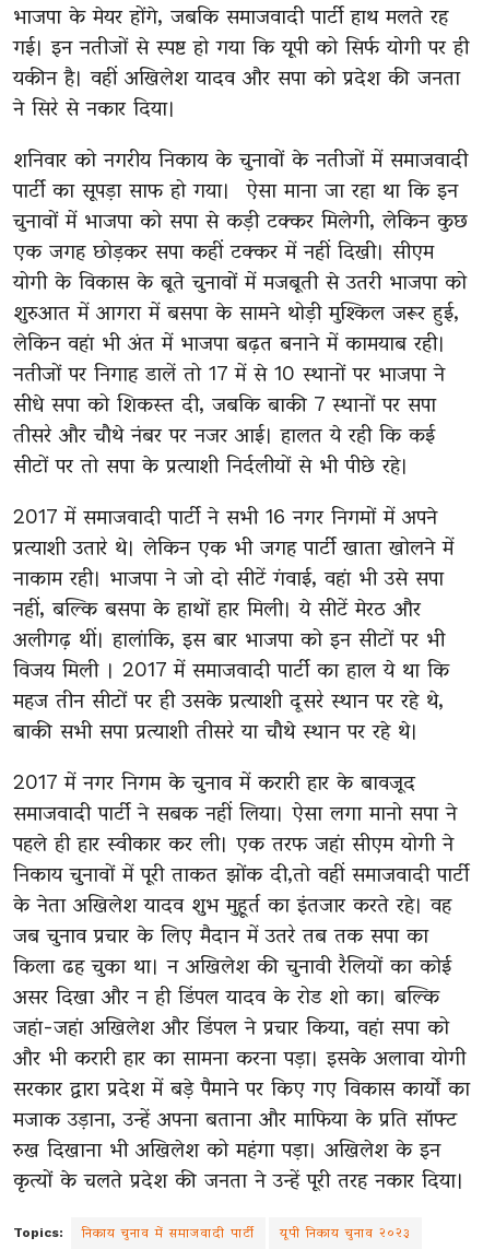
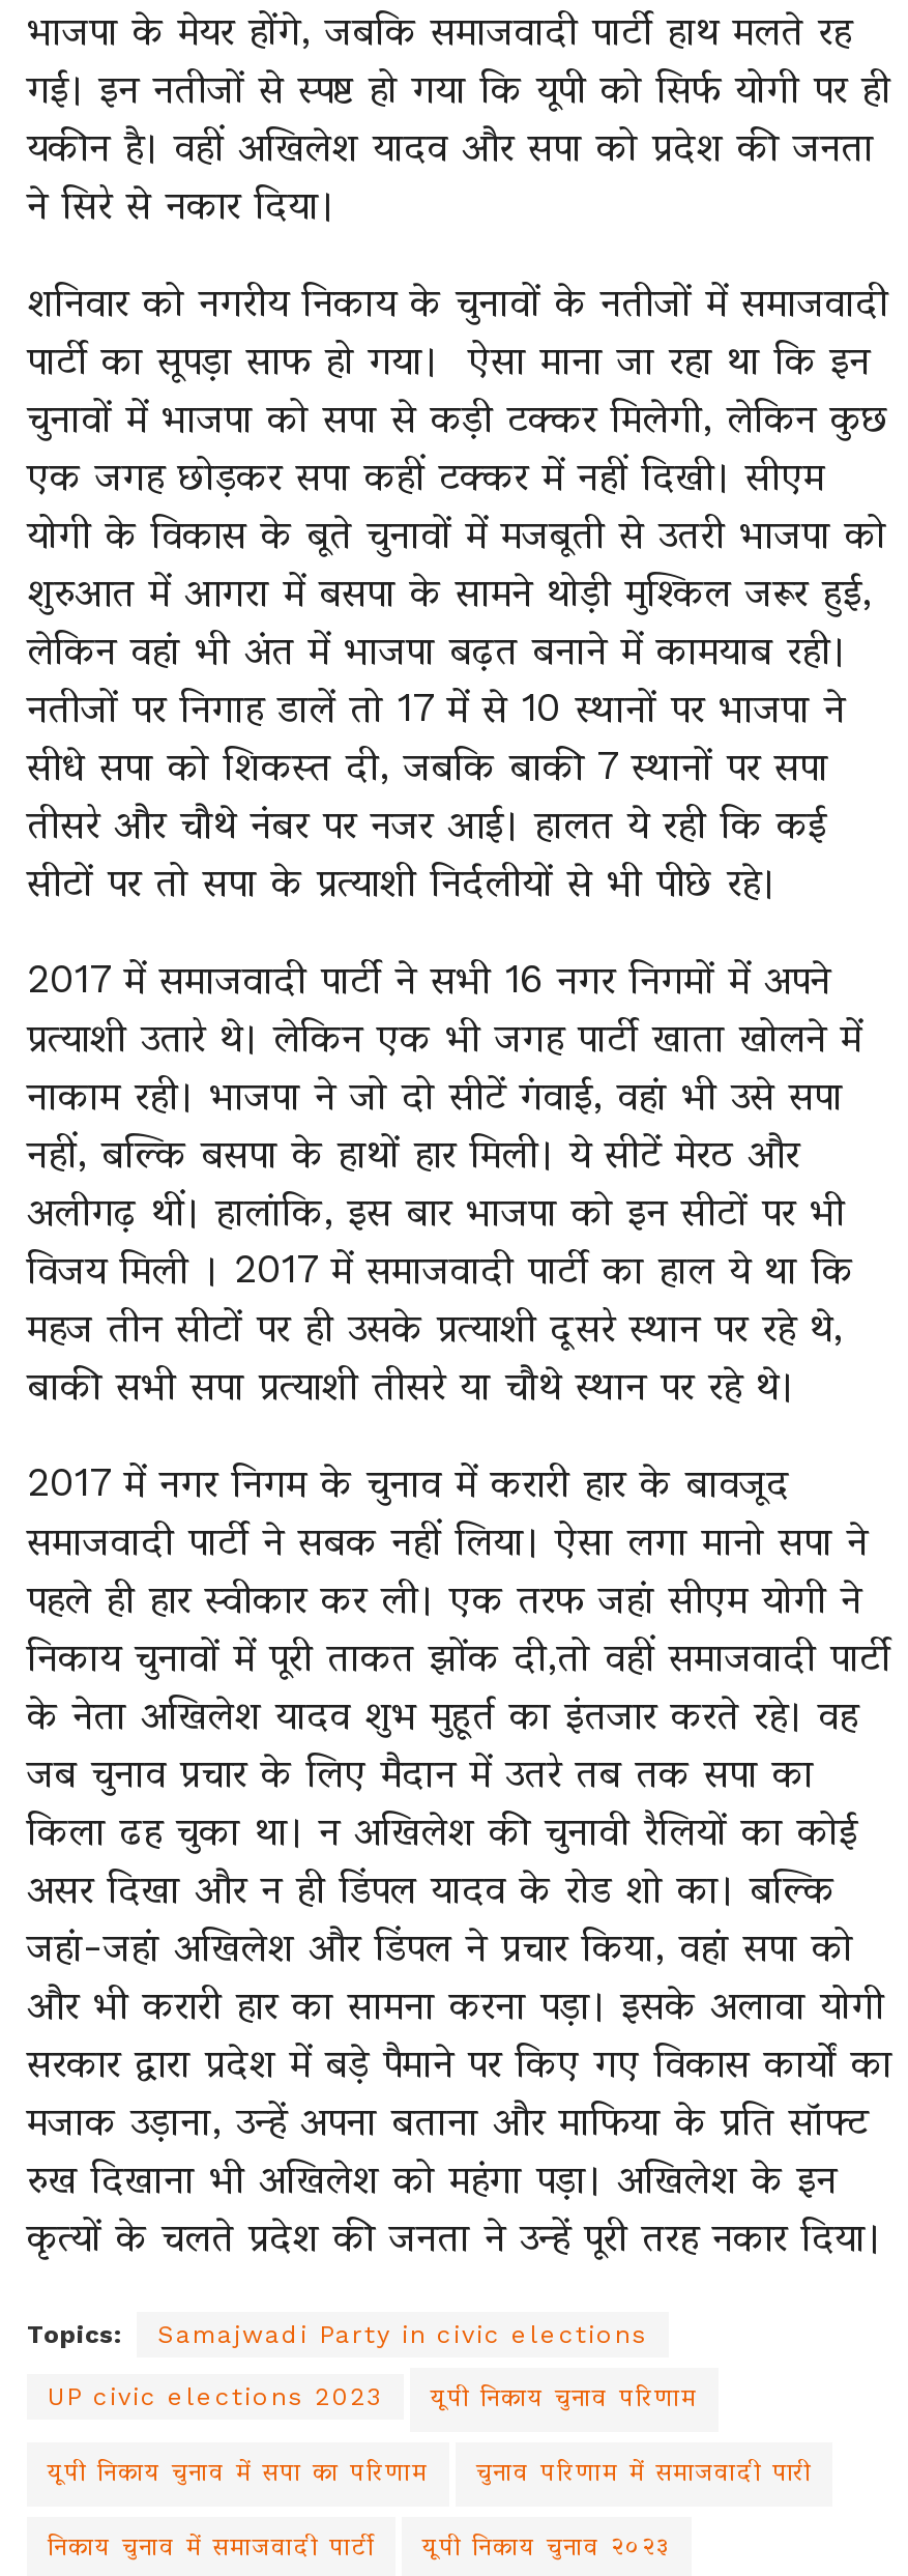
+ Samajwadi Party in civic elections
+ UP civic elections 2023
+ यूपी निकाय चुनाव परिणाम
+ यूपी निकाय चुनाव में सपा का परिणाम
+ चुनाव परिणाम में समाजवादी पारी
